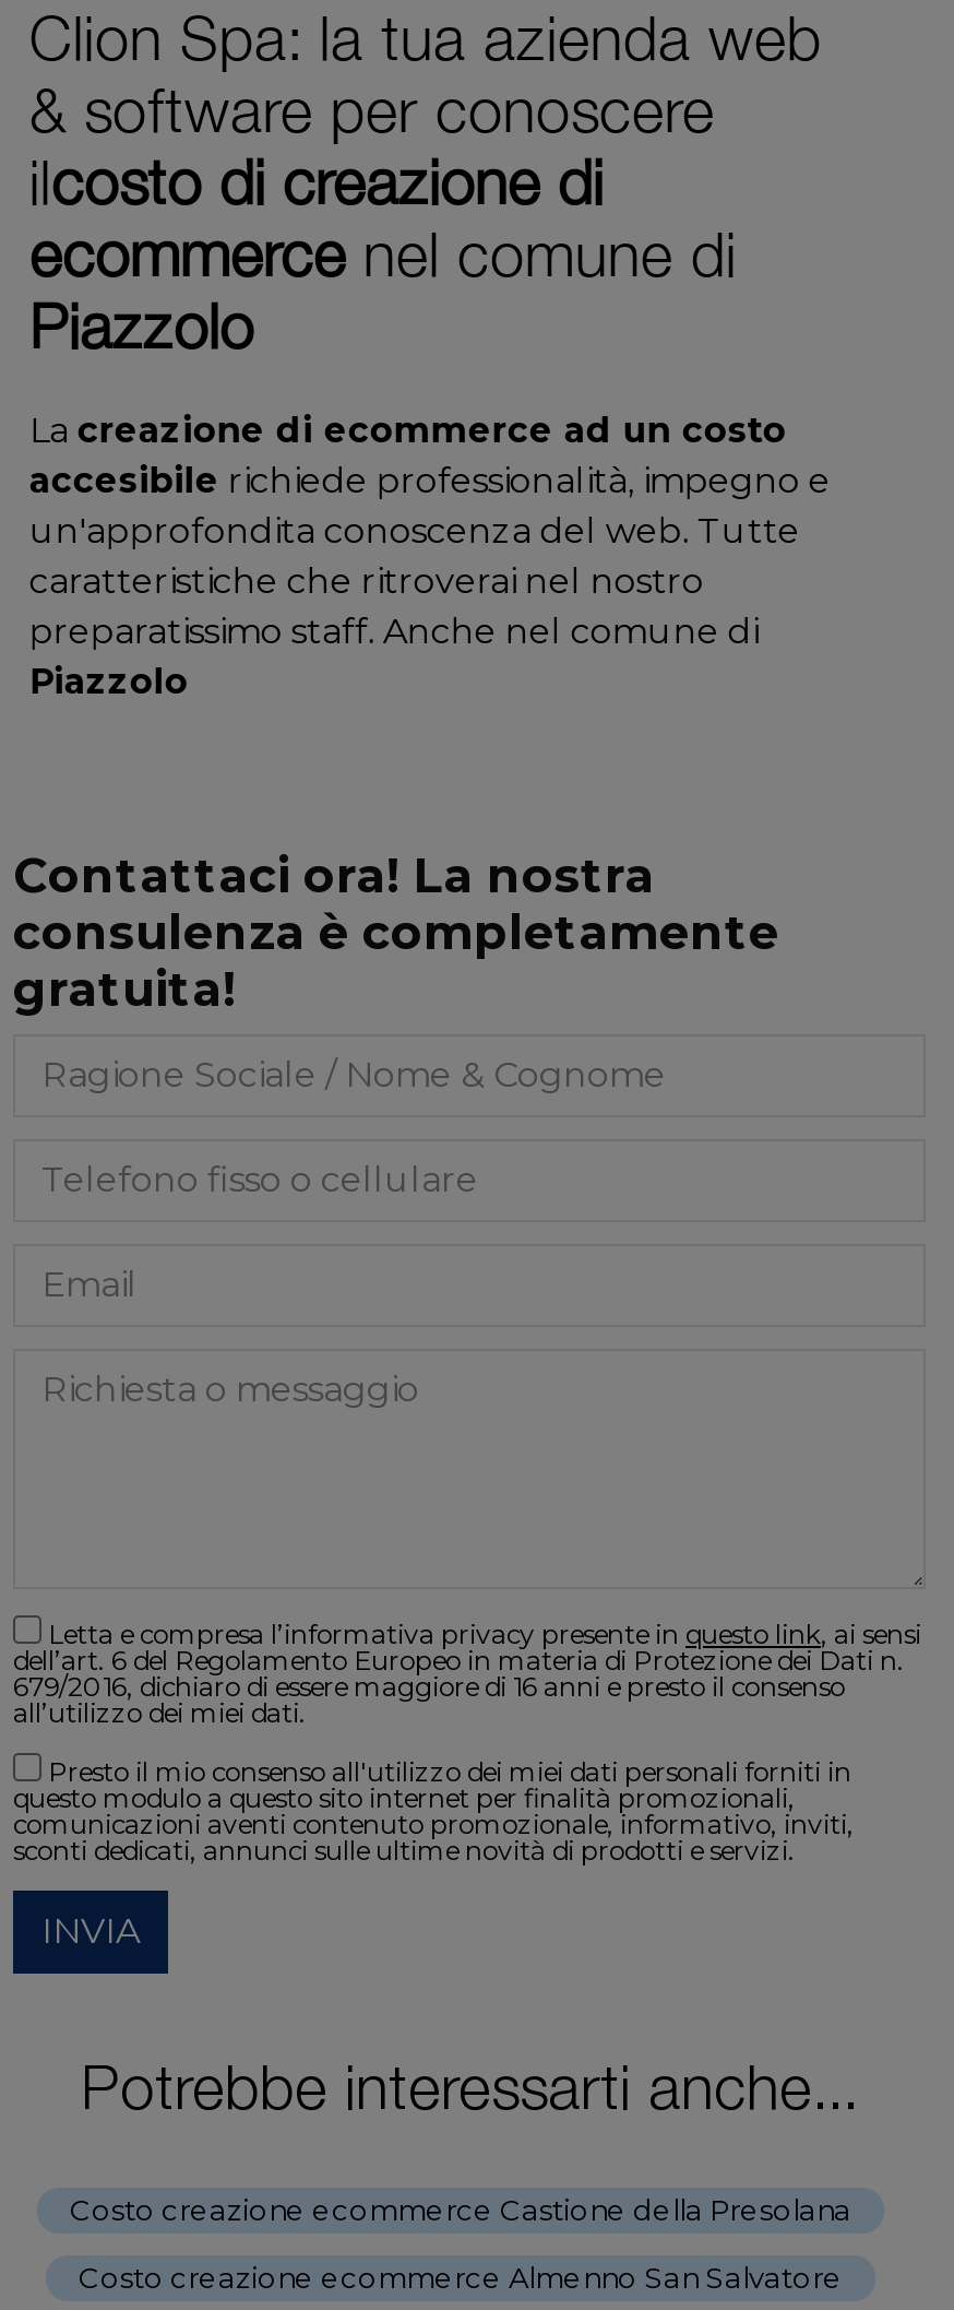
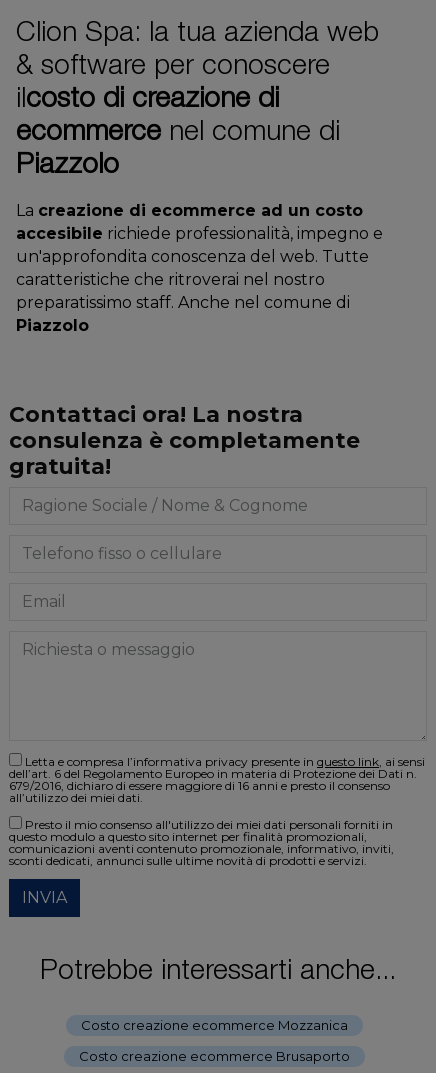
- Costo creazione ecommerce Castione della Presolana
+ Costo creazione ecommerce Mozzanica

- Costo creazione ecommerce Almenno San Salvatore
+ Costo creazione ecommerce Brusaporto
